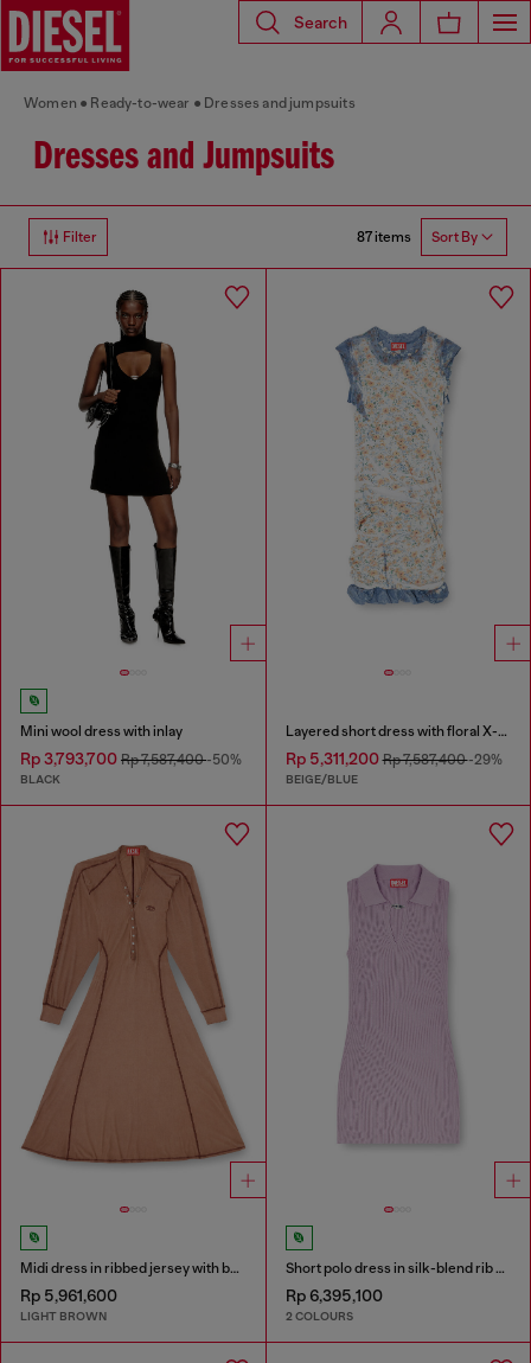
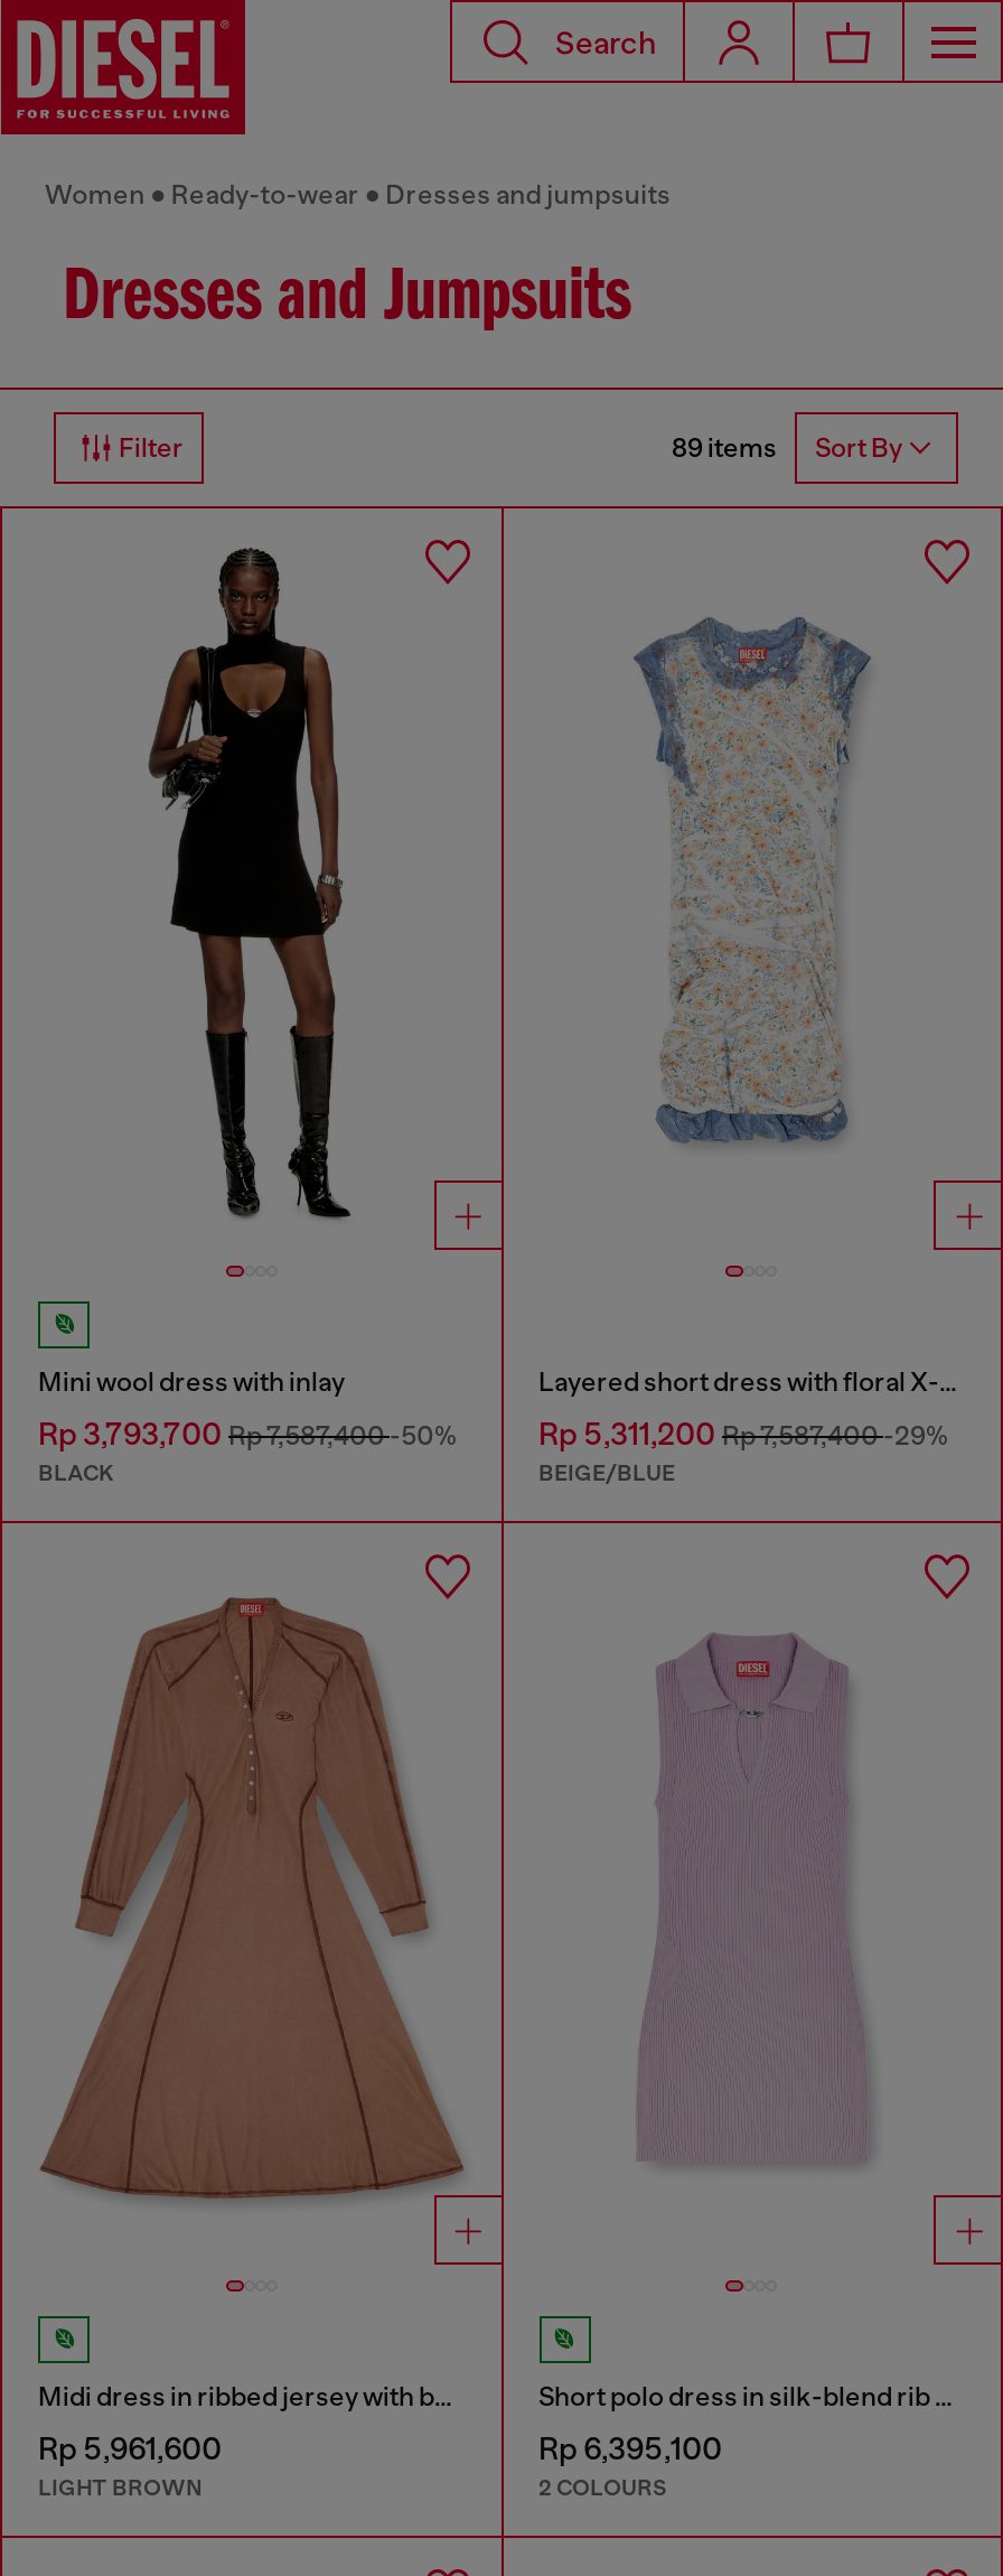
- 87 items Sort By
+ 89 items Sort By
